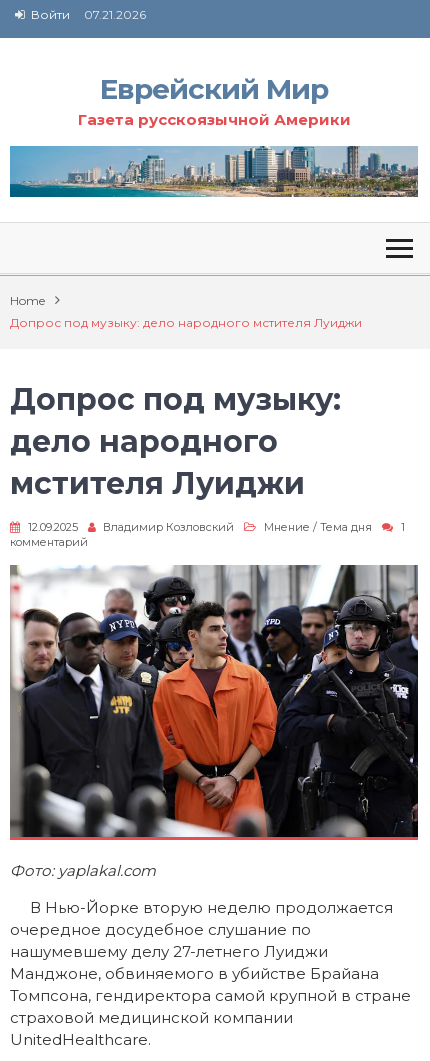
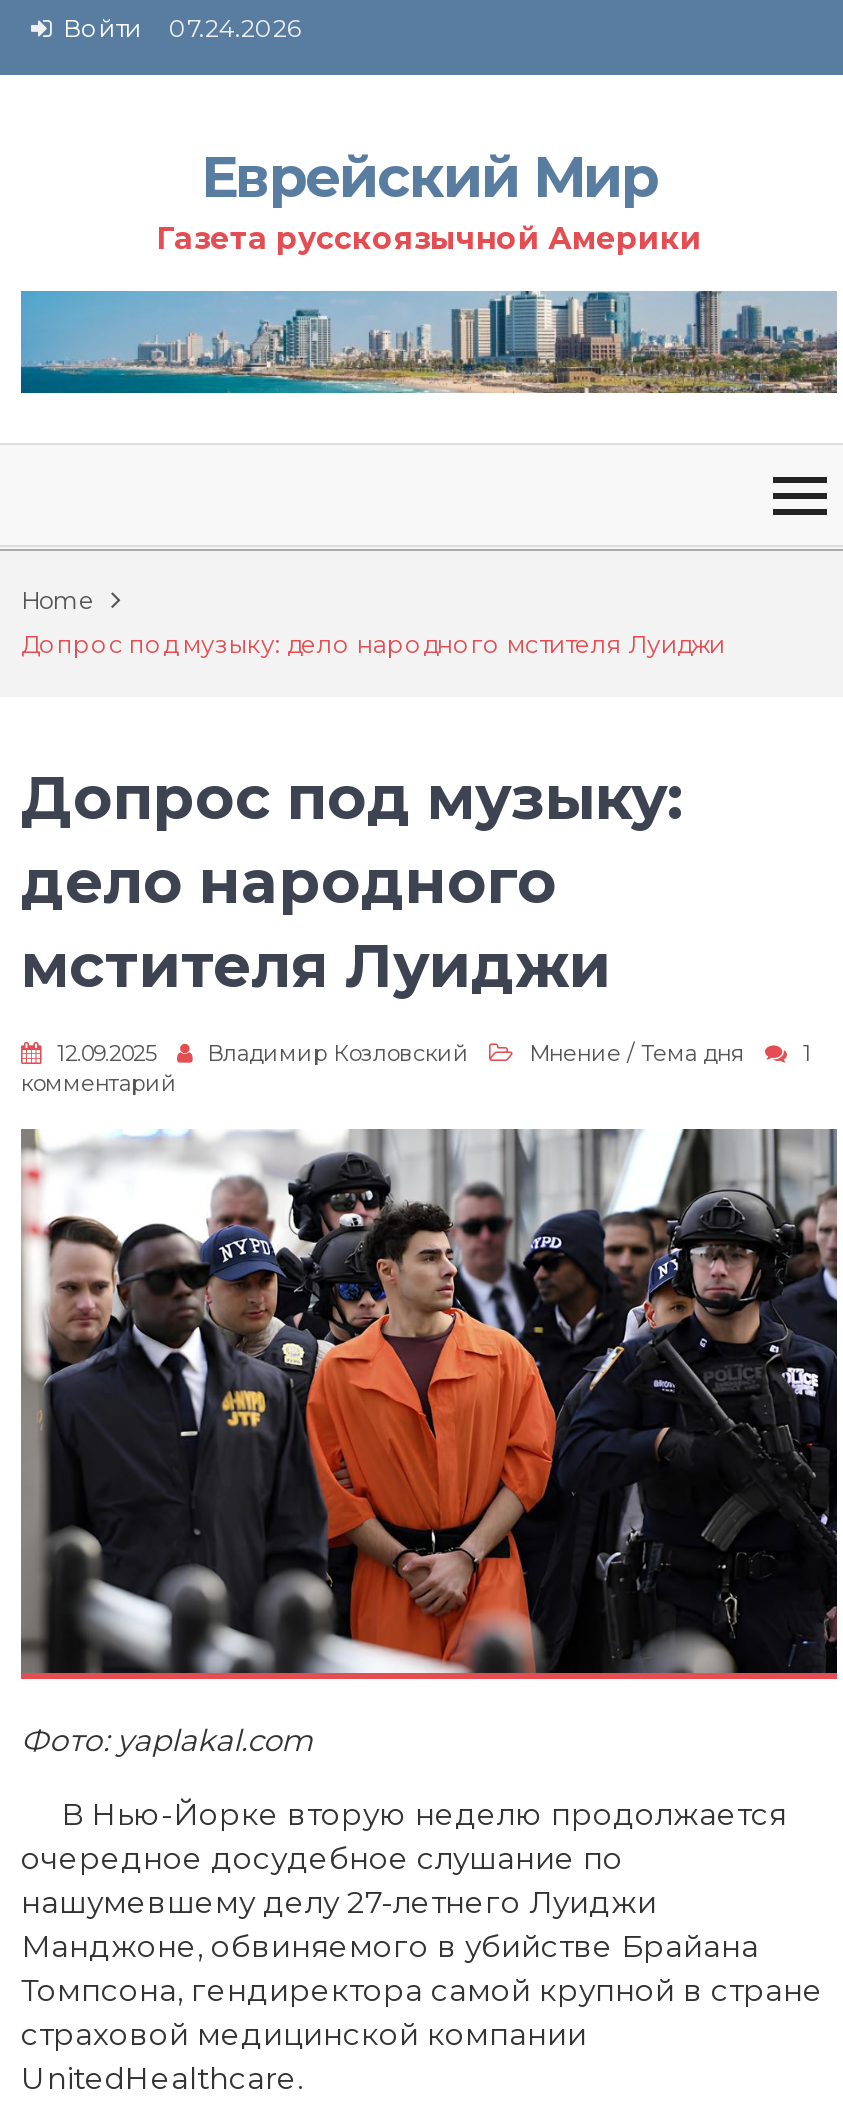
- Войти 07.21.2026
+ Войти 07.24.2026
